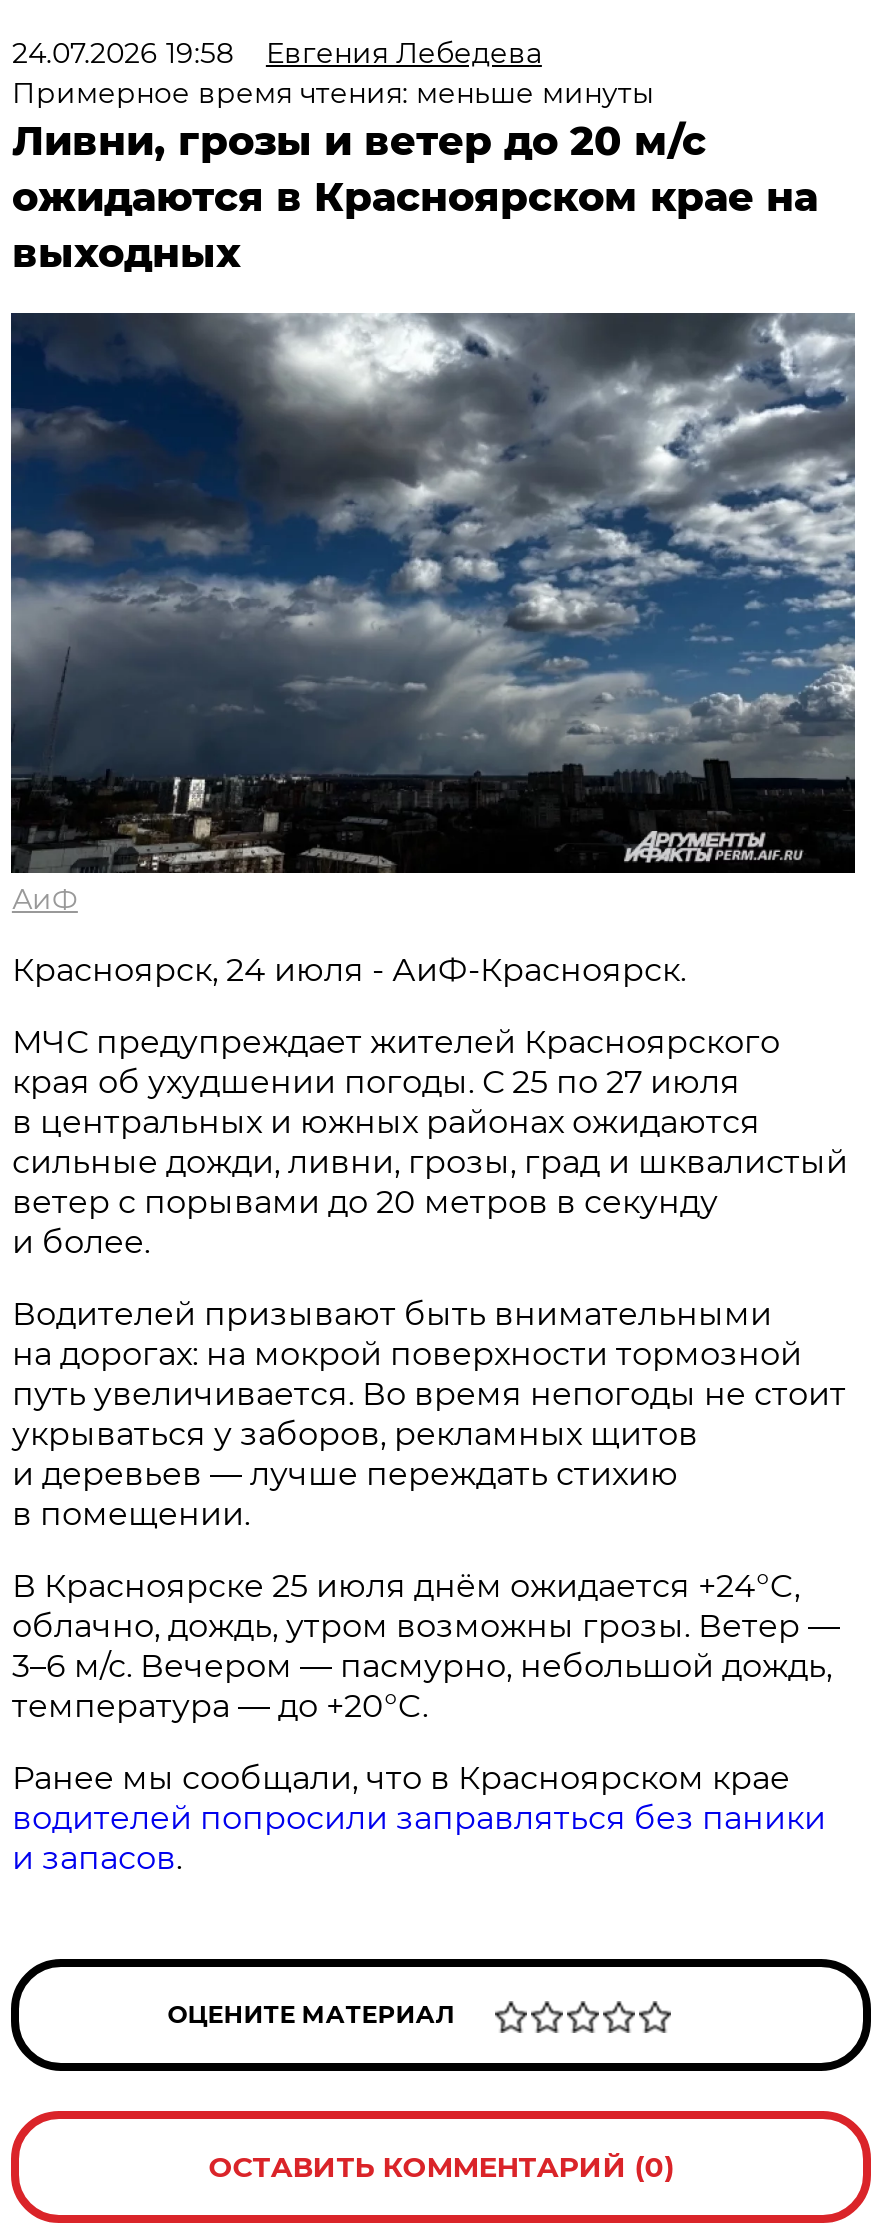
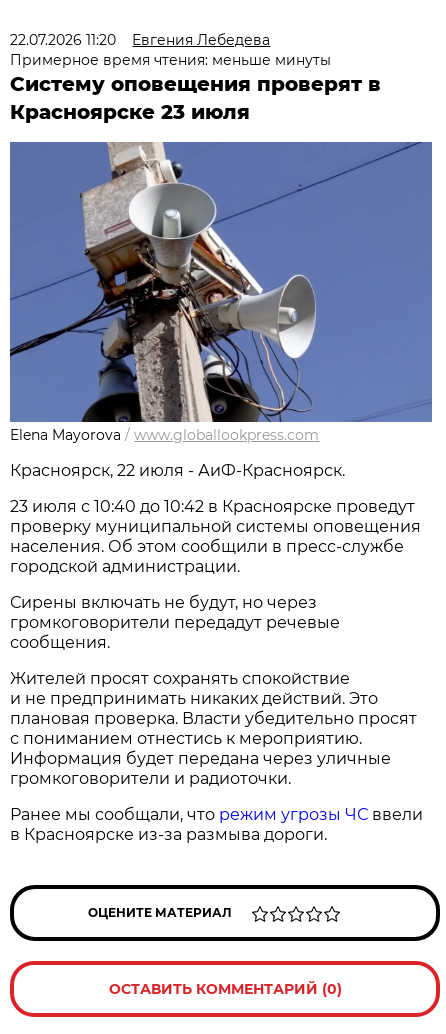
- 24.07.2026 19:58 Евгения Лебедева
+ 22.07.2026 11:20 Евгения Лебедева

- Ливни, грозы и ветер до 20 м/с
- ожидаются в Красноярском крае на
- выходных
+ Систему оповещения проверят в
+ Красноярске 23 июля

- [image]
- АиФ
+ [image]
+ Elena Mayorova / www.globallookpress.com

- Красноярск, 24 июля - АиФ-Красноярск.
+ Красноярск, 22 июля - АиФ-Красноярск.

- МЧС предупреждает жителей Красноярского
- края об ухудшении погоды. С 25 по 27 июля
- в центральных и южных районах ожидаются
- сильные дожди, ливни, грозы, град и шквалистый
- ветер с порывами до 20 метров в секунду
- и более.
+ 23 июля с 10:40 до 10:42 в Красноярске проведут
+ проверку муниципальной системы оповещения
+ населения. Об этом сообщили в пресс-службе
+ городской администрации.

- Водителей призывают быть внимательными
- на дорогах: на мокрой поверхности тормозной
- путь увеличивается. Во время непогоды не стоит
- укрываться у заборов, рекламных щитов
- и деревьев — лучше переждать стихию
- в помещении.
+ Сирены включать не будут, но через
+ громкоговорители передадут речевые
+ сообщения.

- В Красноярске 25 июля днём ожидается +24°C,
- облачно, дождь, утром возможны грозы. Ветер —
- 3–6 м/с. Вечером — пасмурно, небольшой дождь,
- температура — до +20°C.
+ Жителей просят сохранять спокойствие
+ и не предпринимать никаких действий. Это
+ плановая проверка. Власти убедительно просят
+ с пониманием отнестись к мероприятию.
+ Информация будет передана через уличные
+ громкоговорители и радиоточки.

- Ранее мы сообщали, что в Красноярском крае
- водителей попросили заправляться без паники
- и запасов.
+ Ранее мы сообщали, что режим угрозы ЧС ввели
+ в Красноярске из-за размыва дороги.
